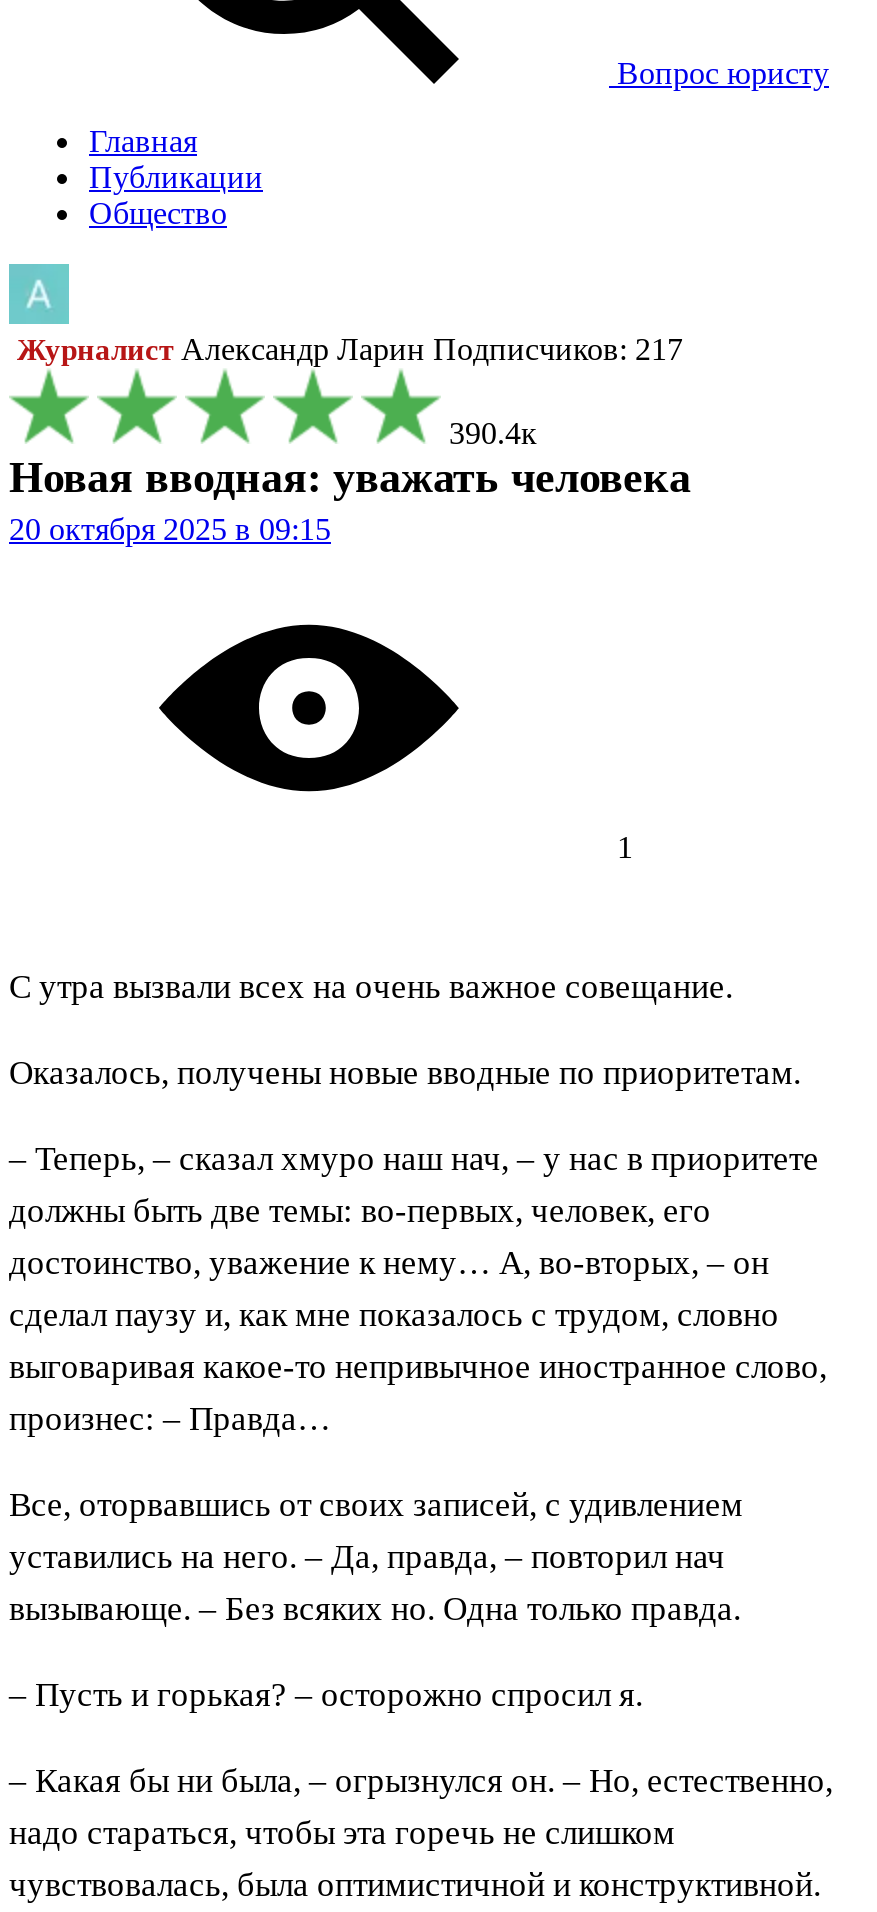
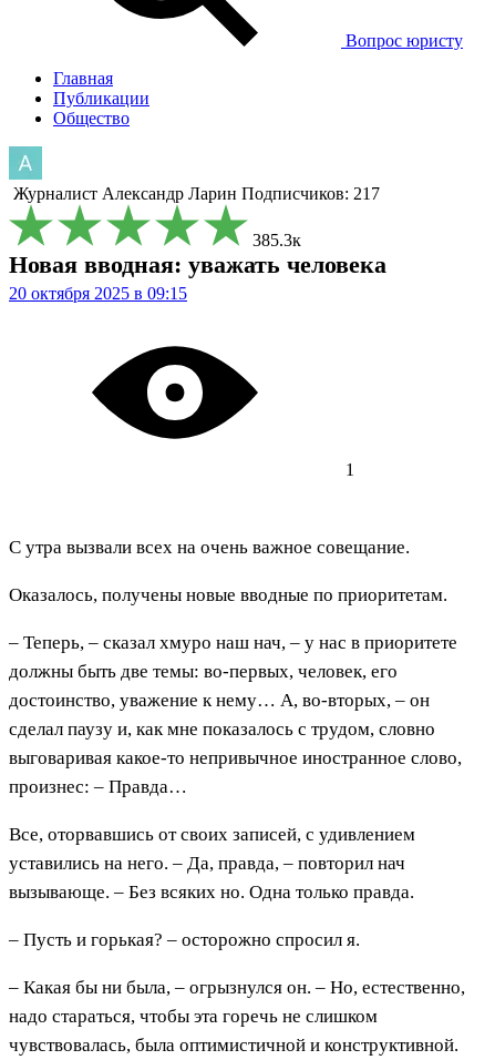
- 390.4к
+ 385.3к
